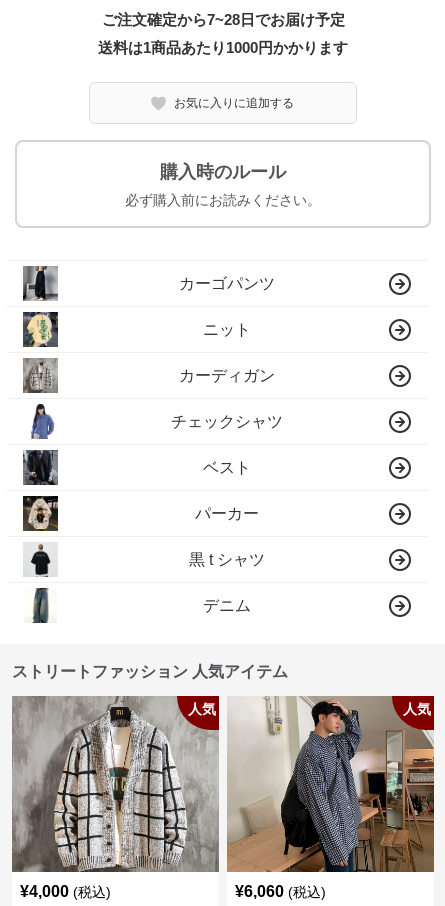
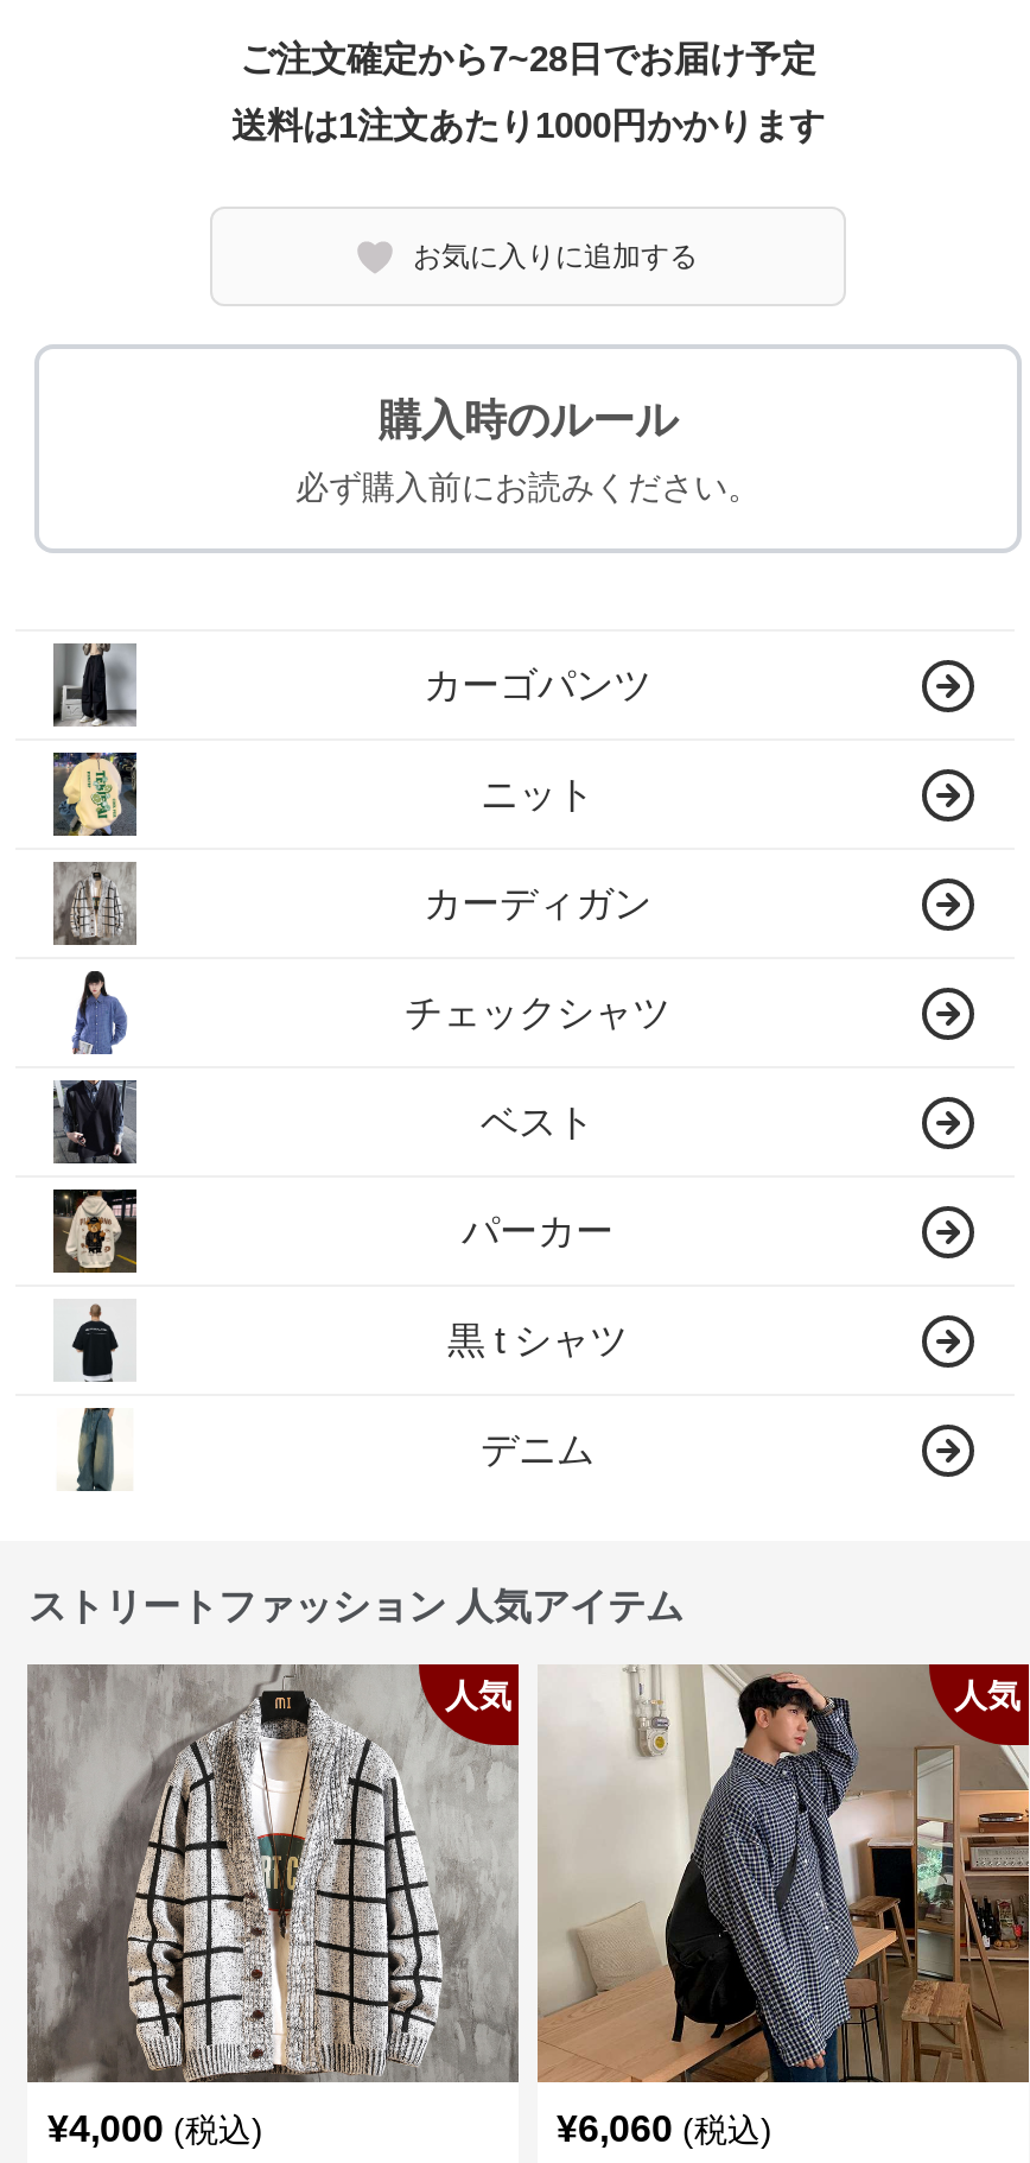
- 送料は1商品あたり1000円かかります
+ 送料は1注文あたり1000円かかります
